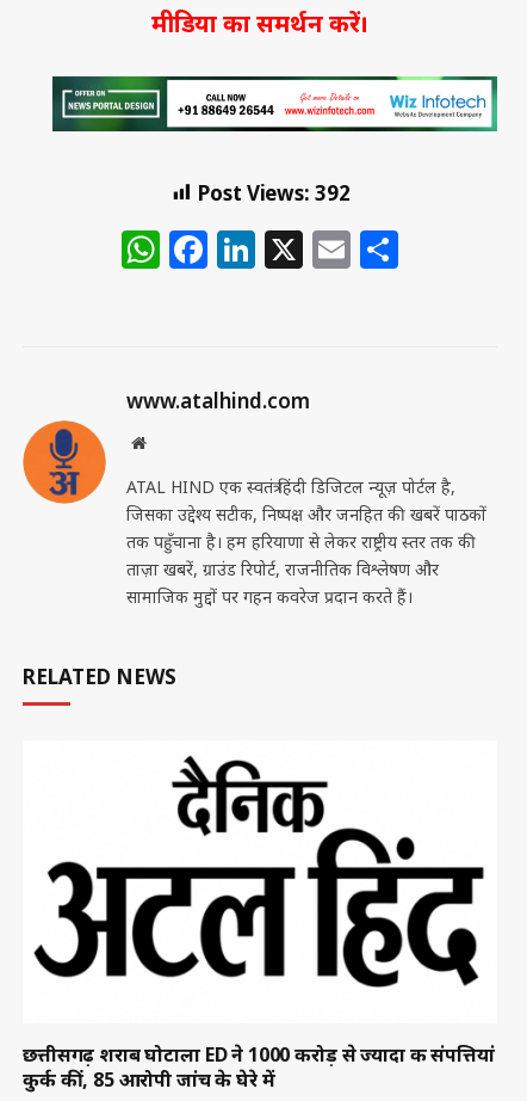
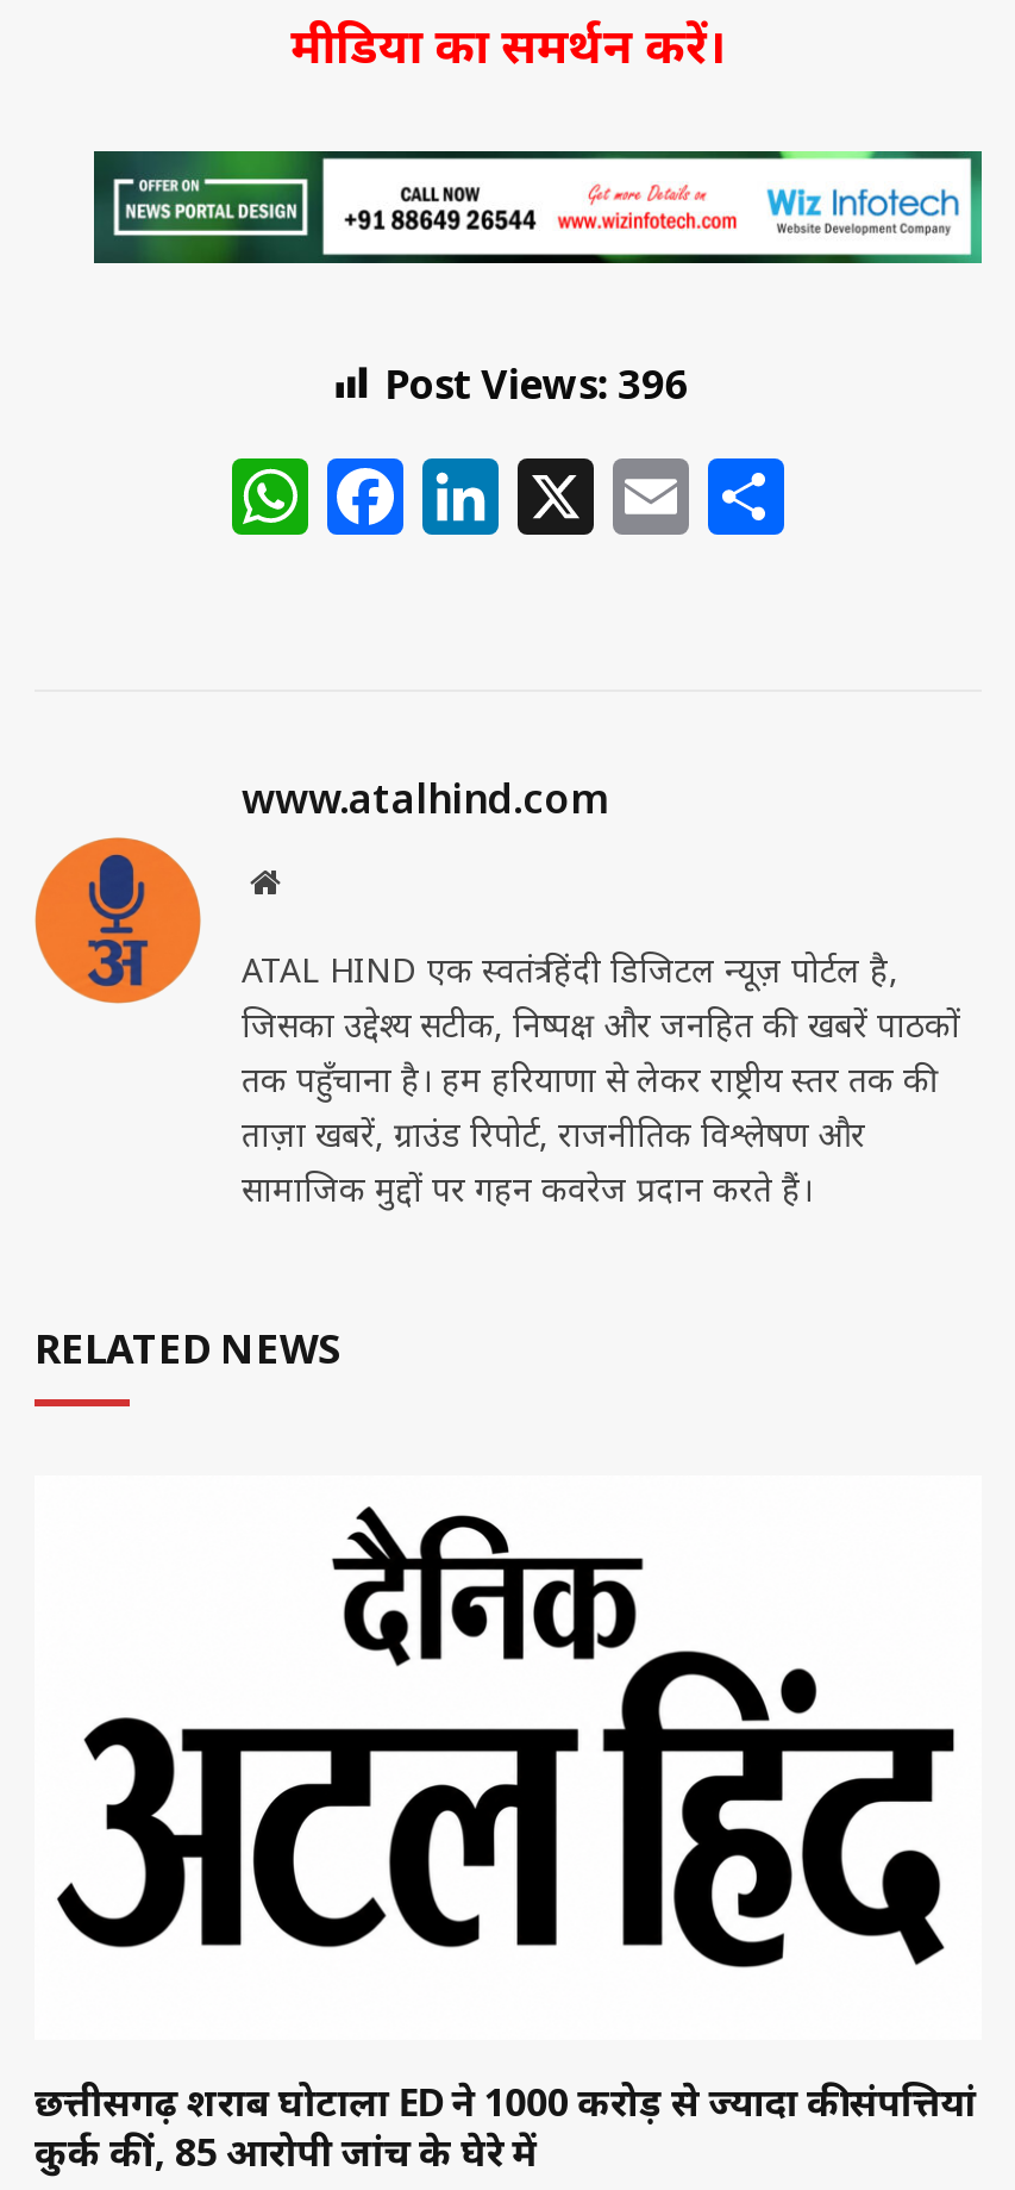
- Post Views: 392
+ Post Views: 396
